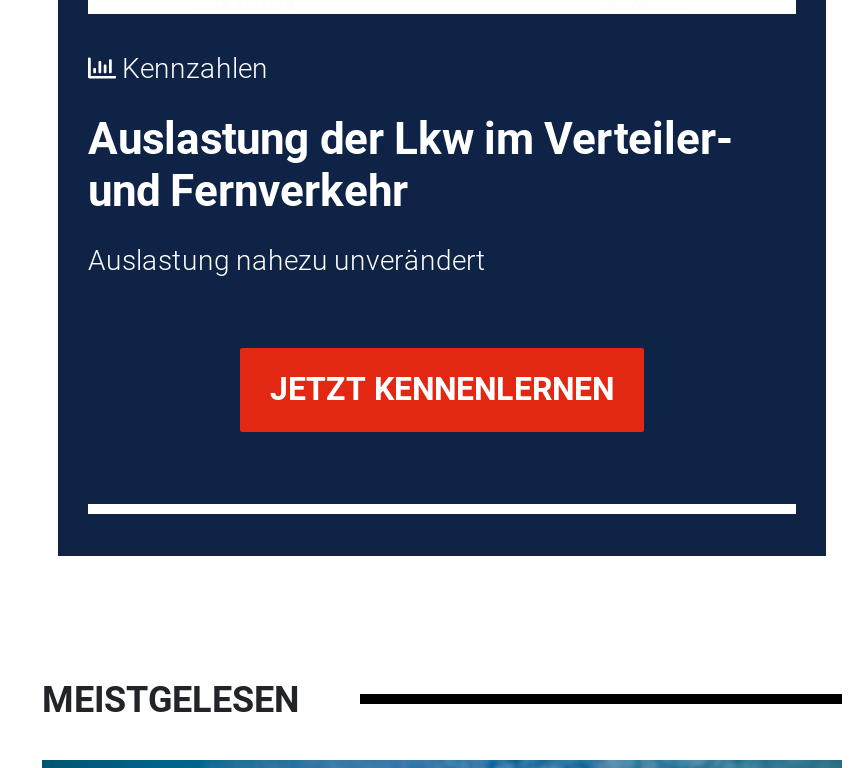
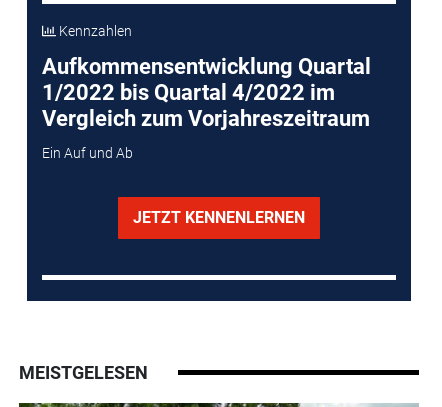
- Auslastung der Lkw im Verteiler-
- und Fernverkehr
+ Aufkommensentwicklung Quartal
+ 1/2022 bis Quartal 4/2022 im
+ Vergleich zum Vorjahreszeitraum

- Auslastung nahezu unverändert
+ Ein Auf und Ab
